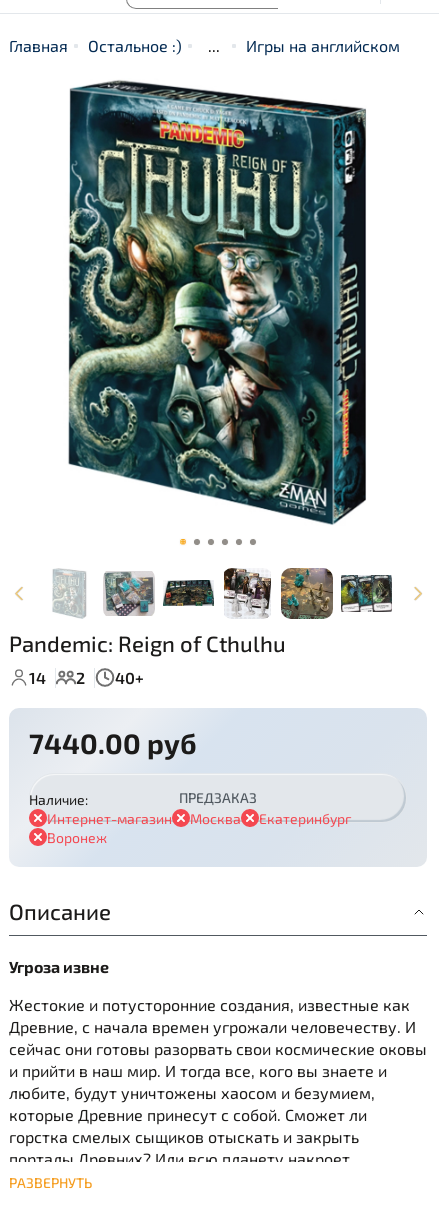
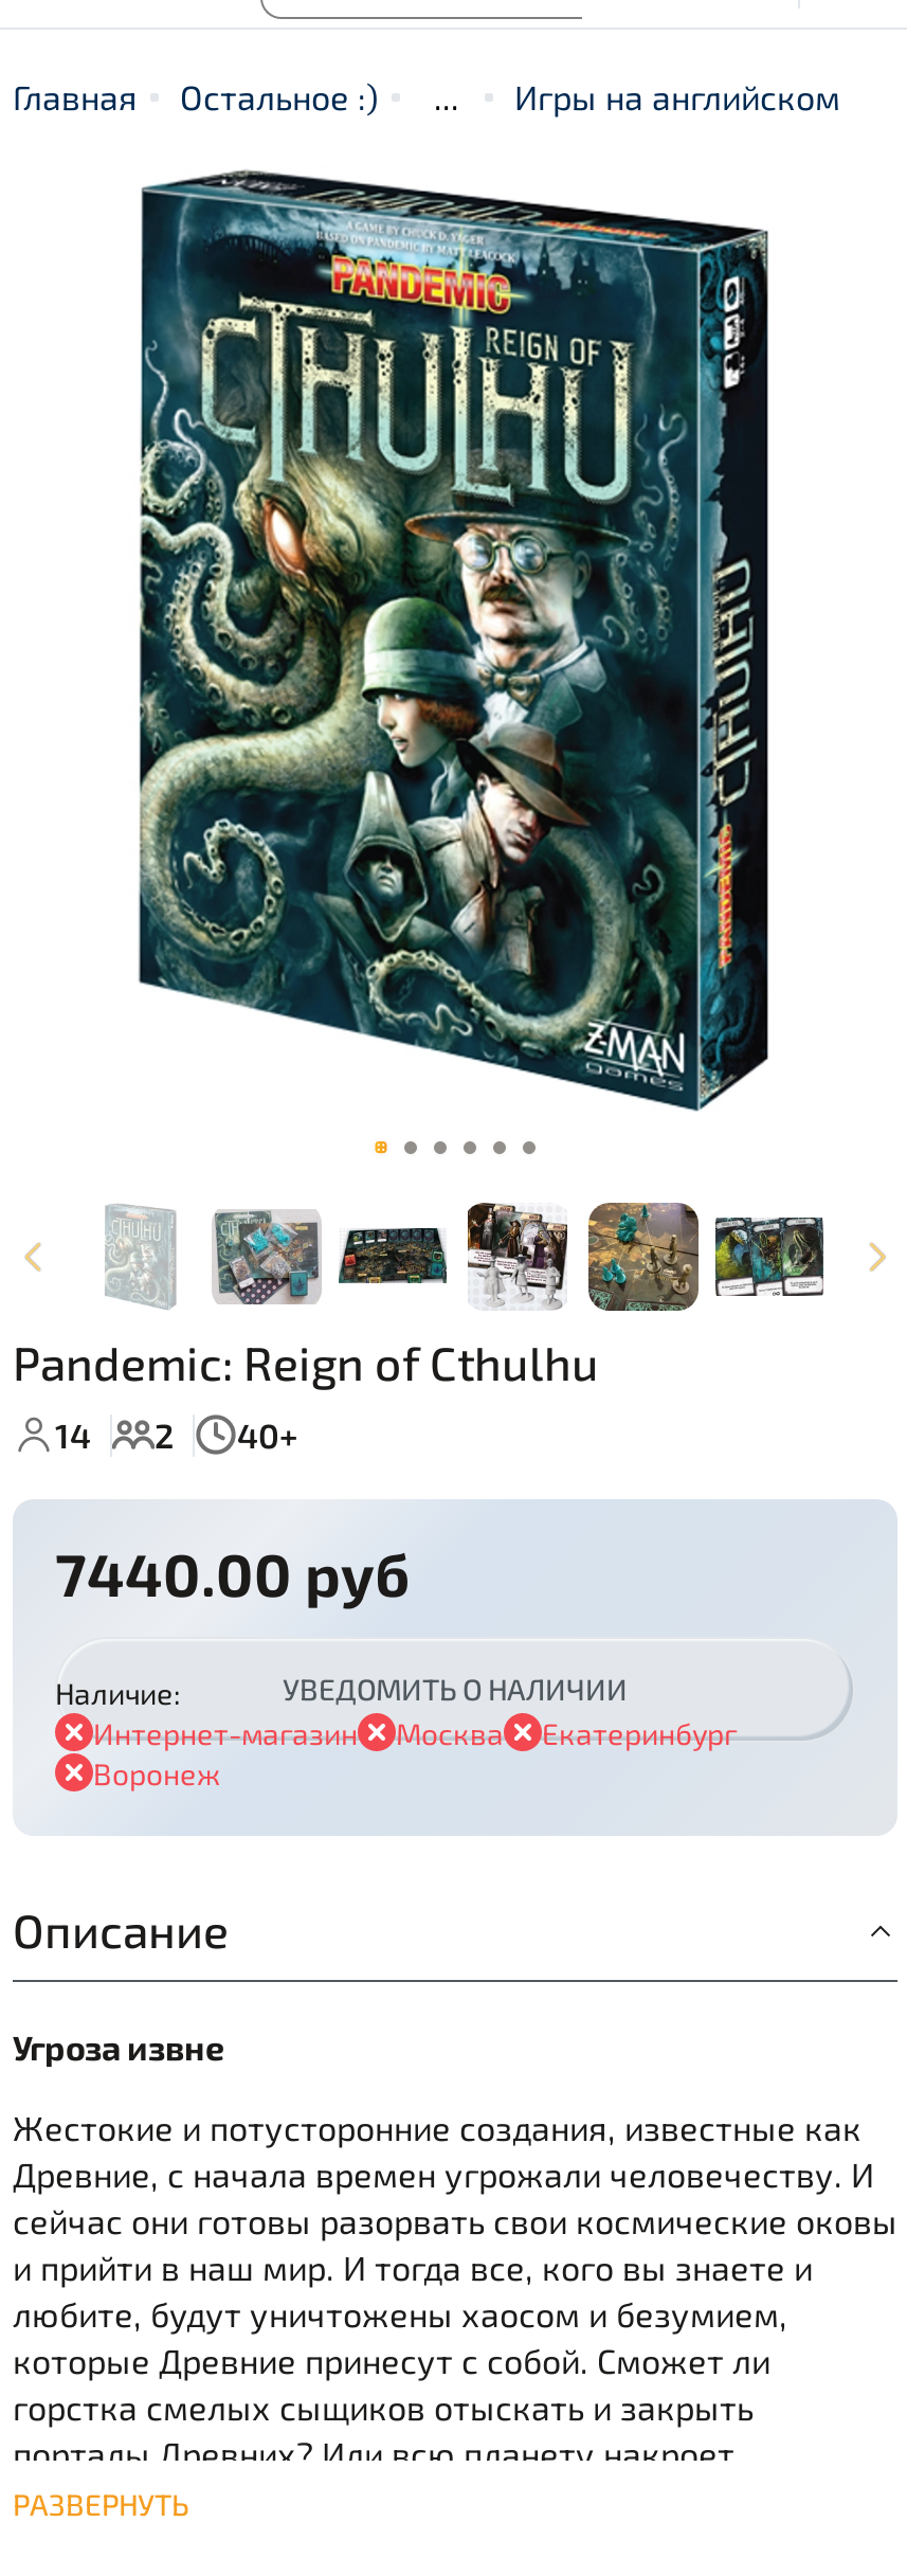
- ПРЕДЗАКАЗ
+ УВЕДОМИТЬ О НАЛИЧИИ
